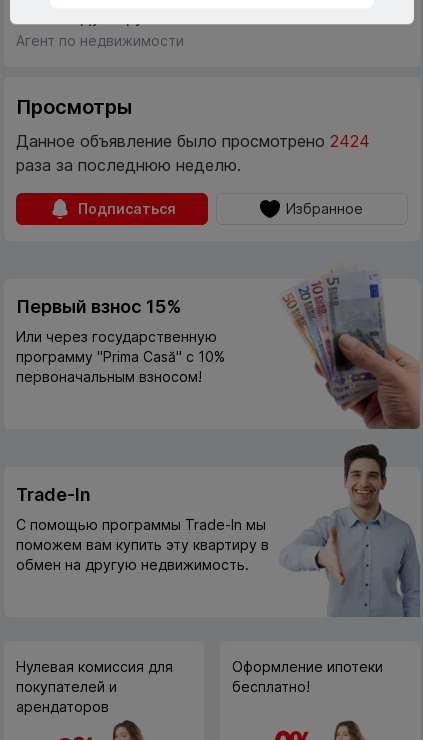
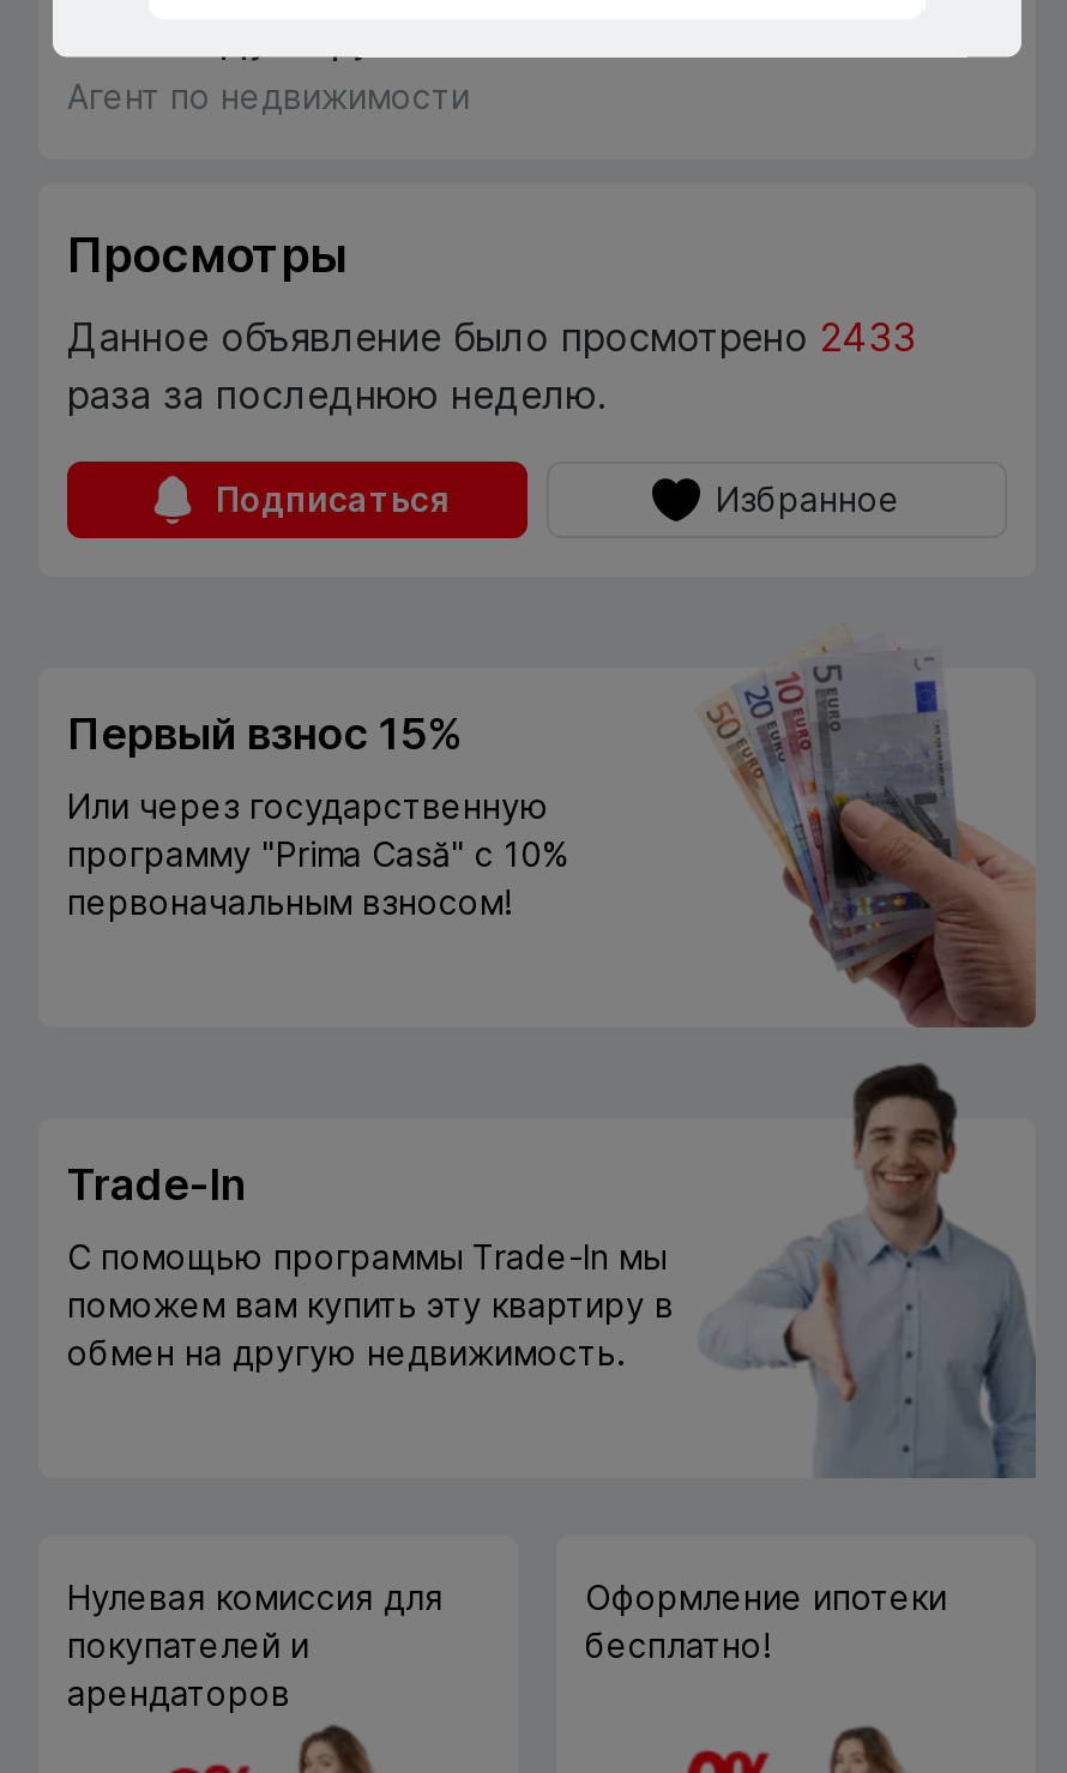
- Данное объявление было просмотрено 2424
+ Данное объявление было просмотрено 2433
